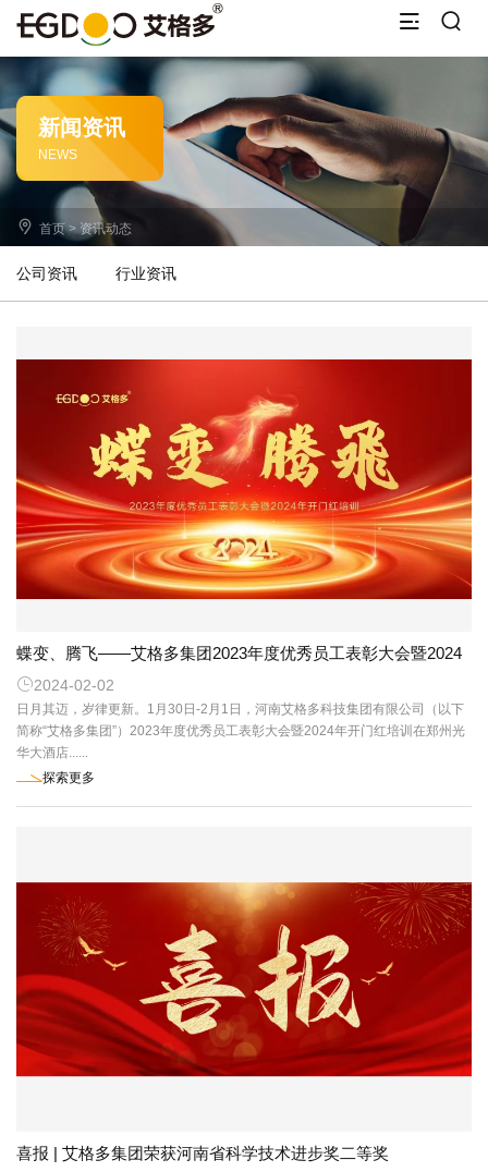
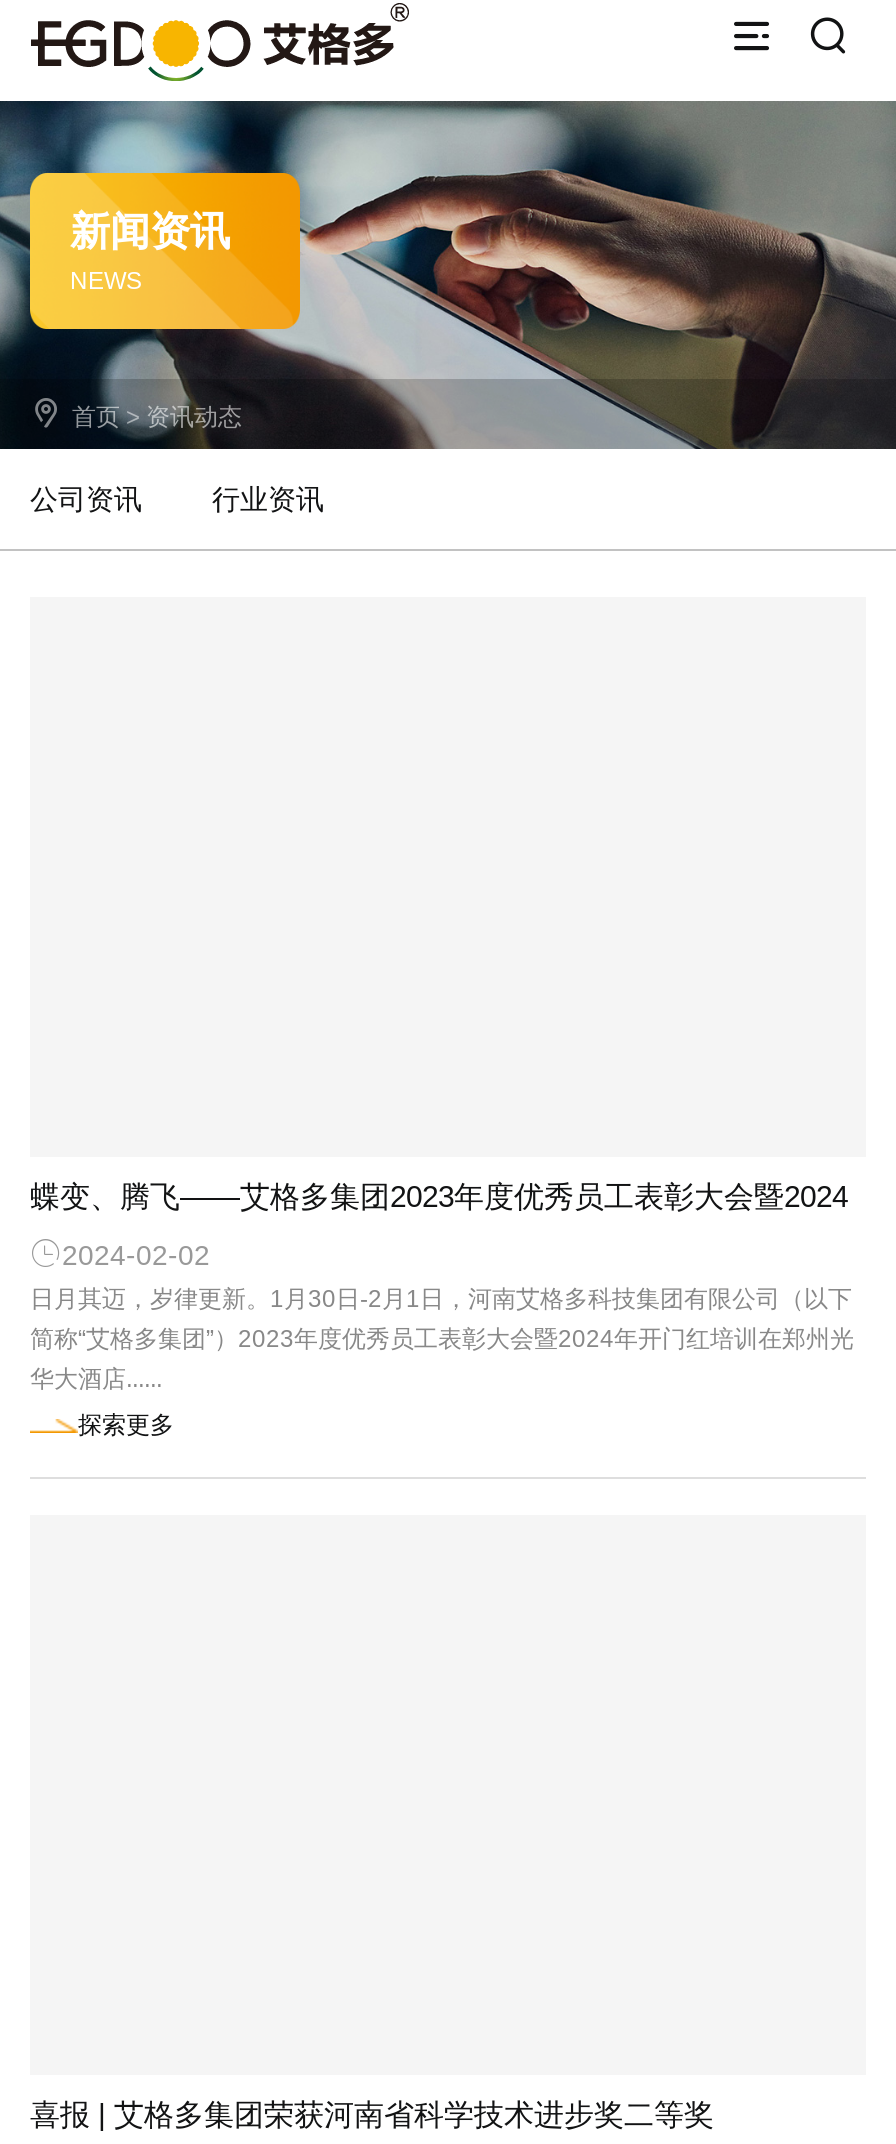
- [image]

- [image]
